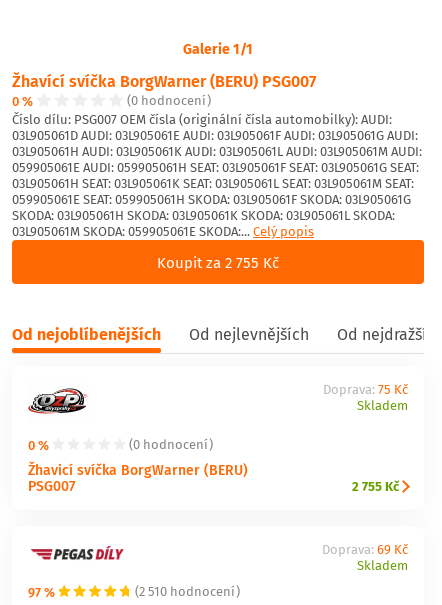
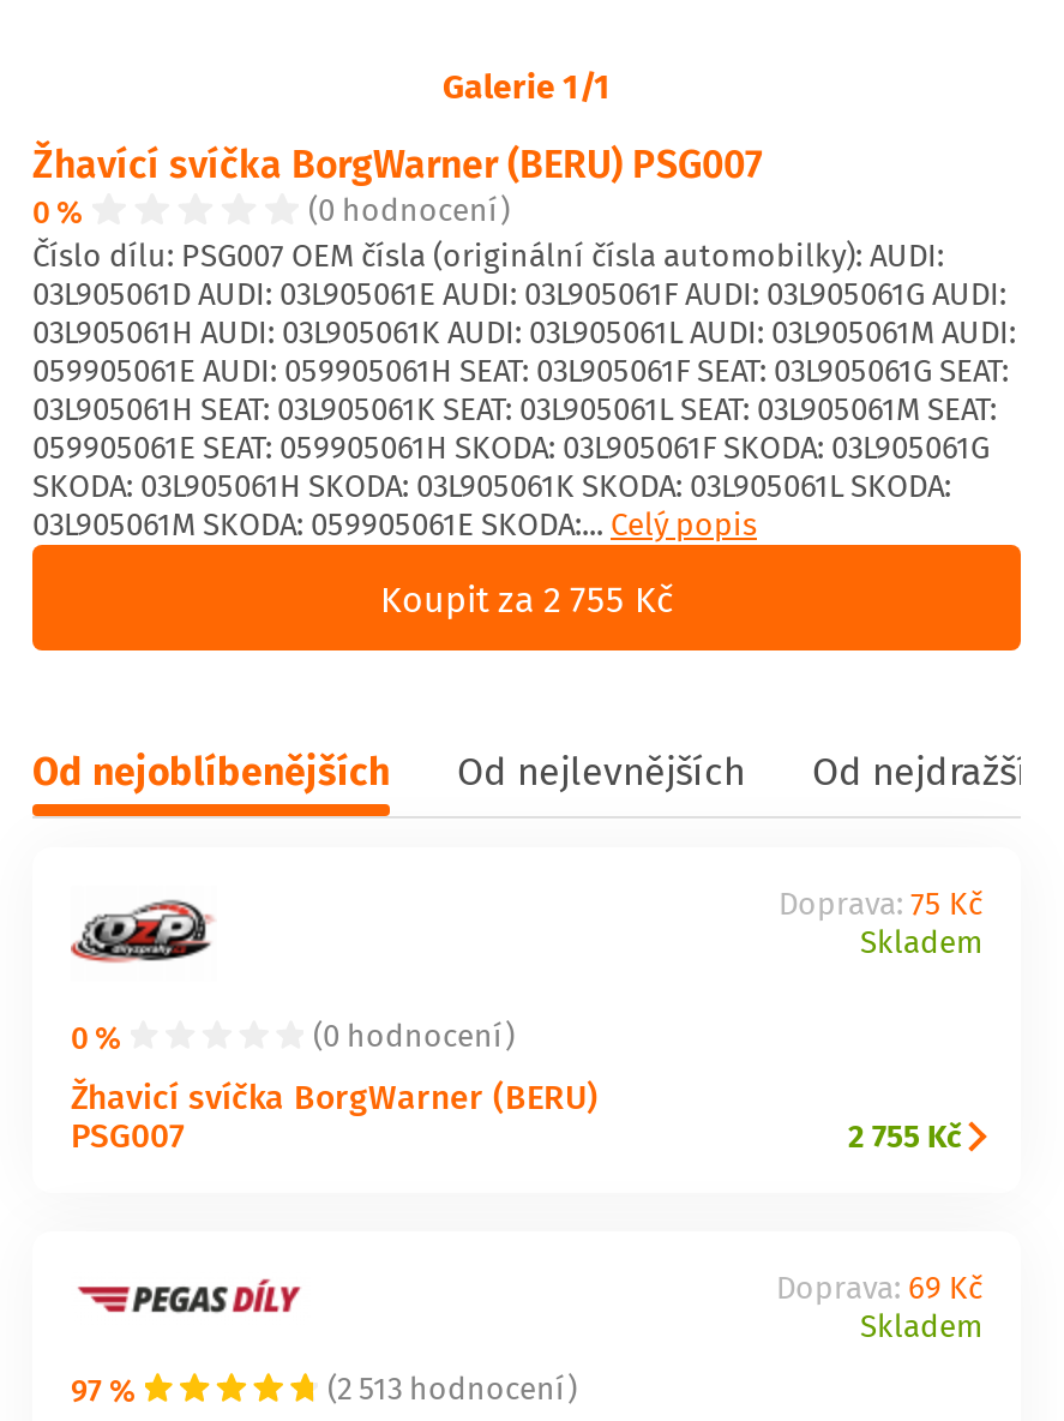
- (2 510 hodnocení)
+ (2 513 hodnocení)
